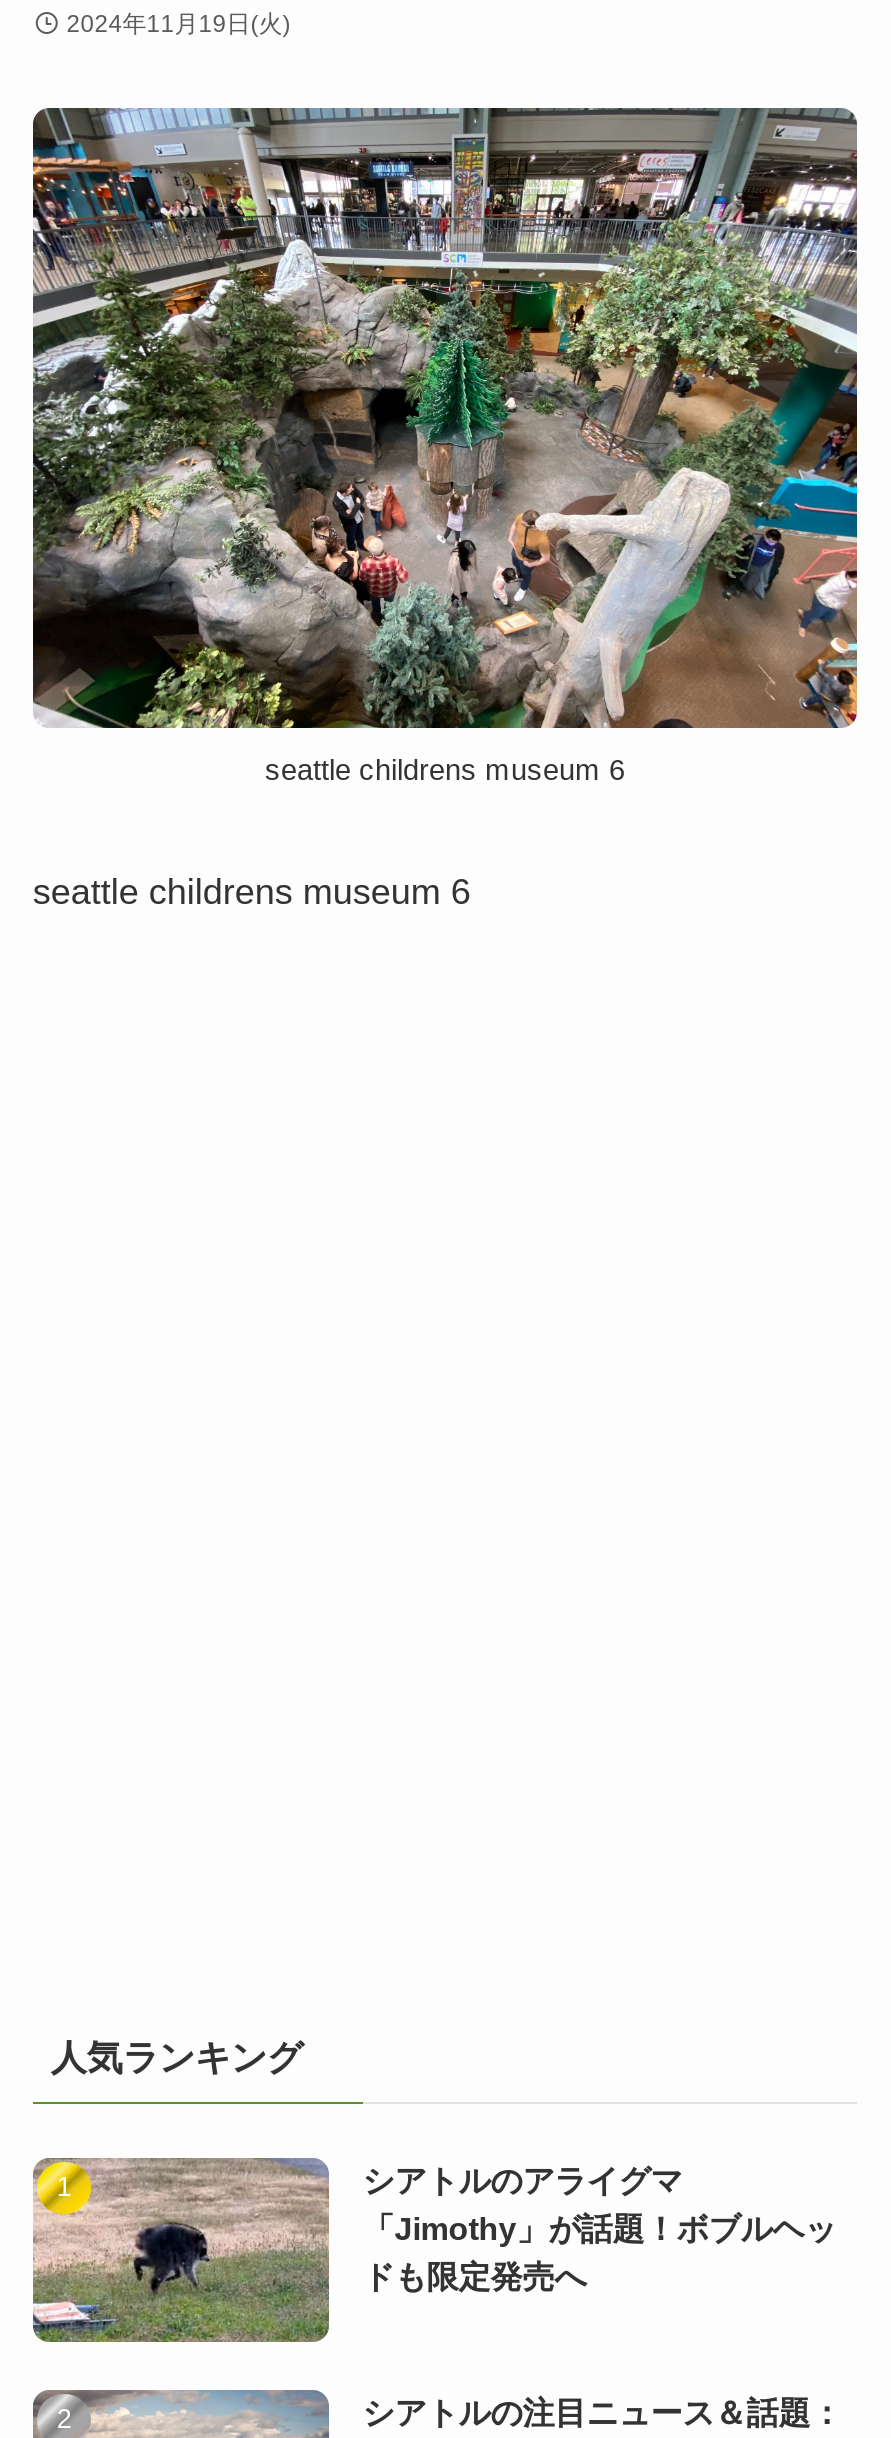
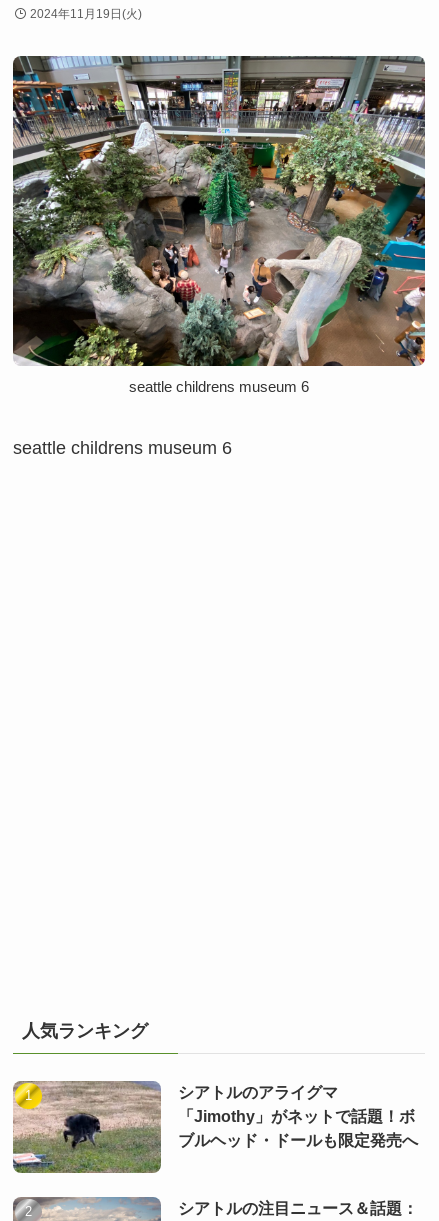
- 「Jimothy」が話題！ボブルヘッ
- ドも限定発売へ
+ 「Jimothy」がネットで話題！ボ
+ ブルヘッド・ドールも限定発売へ
